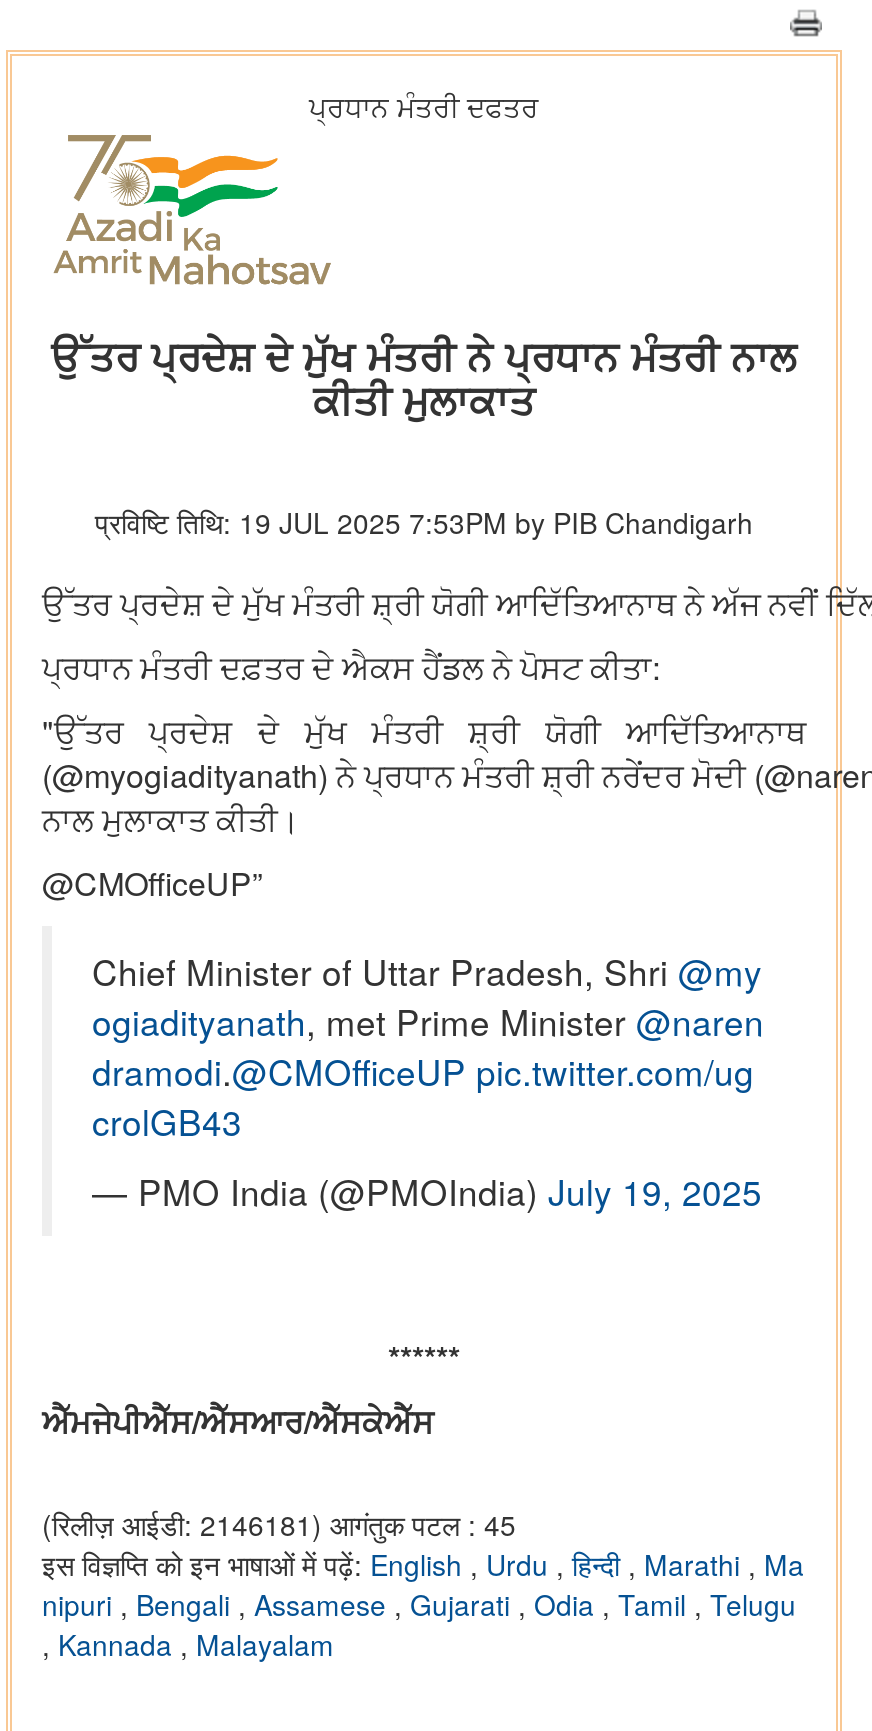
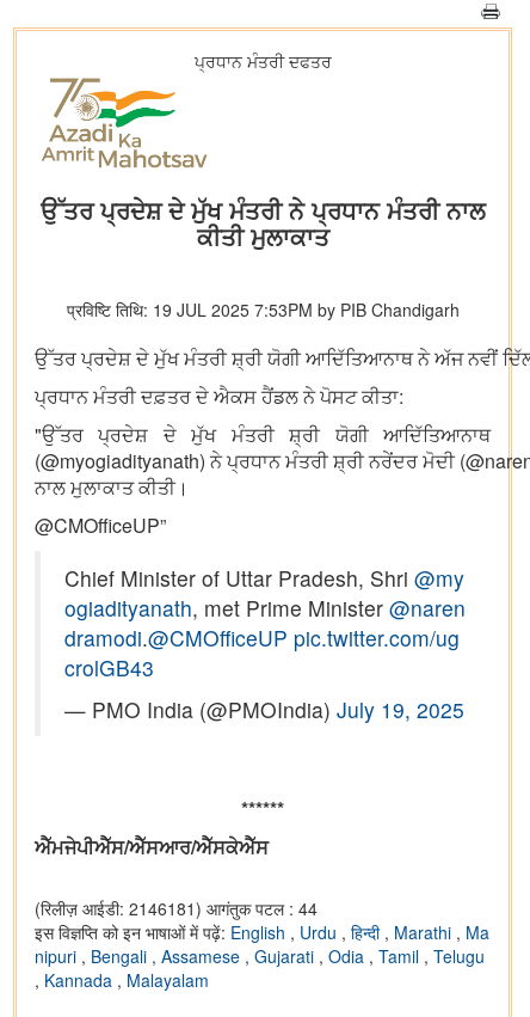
- (रिलीज़ आईडी: 2146181) आगंतुक पटल : 45
+ (रिलीज़ आईडी: 2146181) आगंतुक पटल : 44
